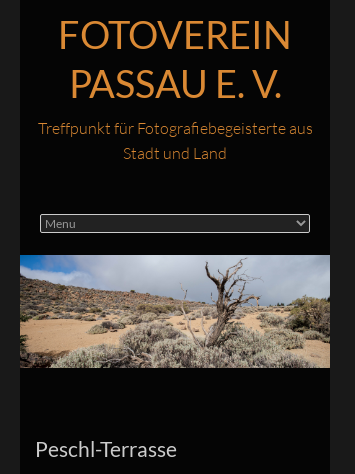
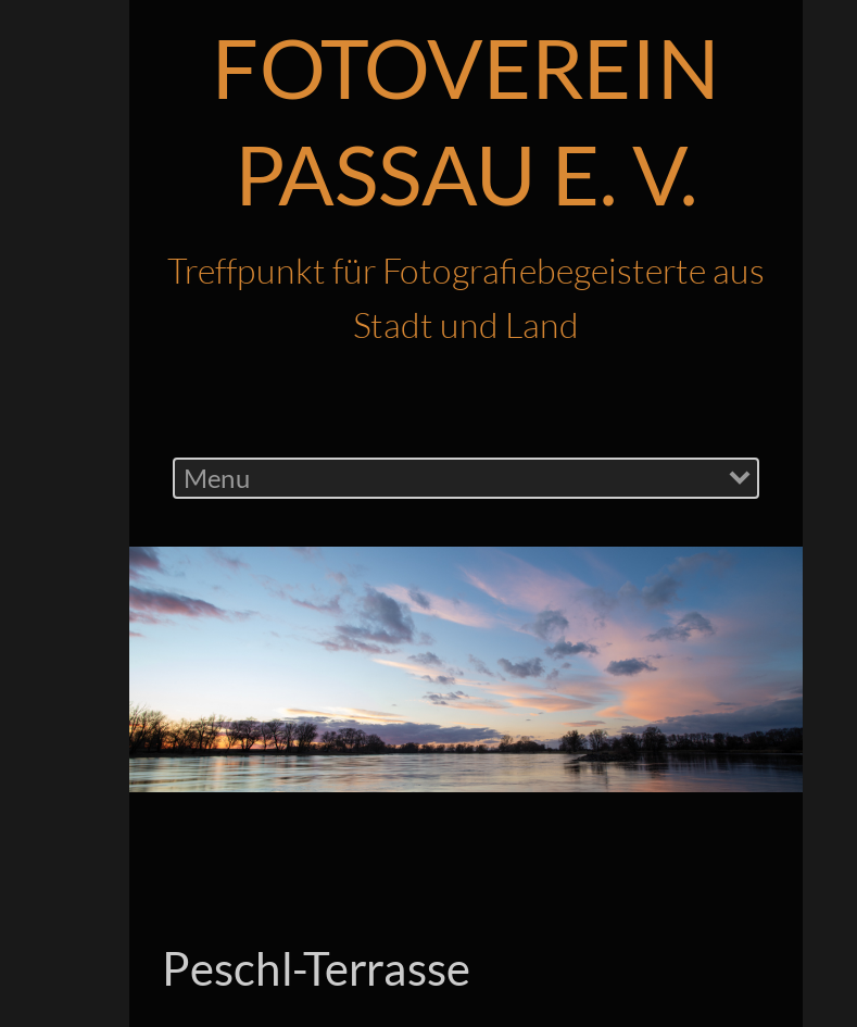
- [image]
+ [image]
